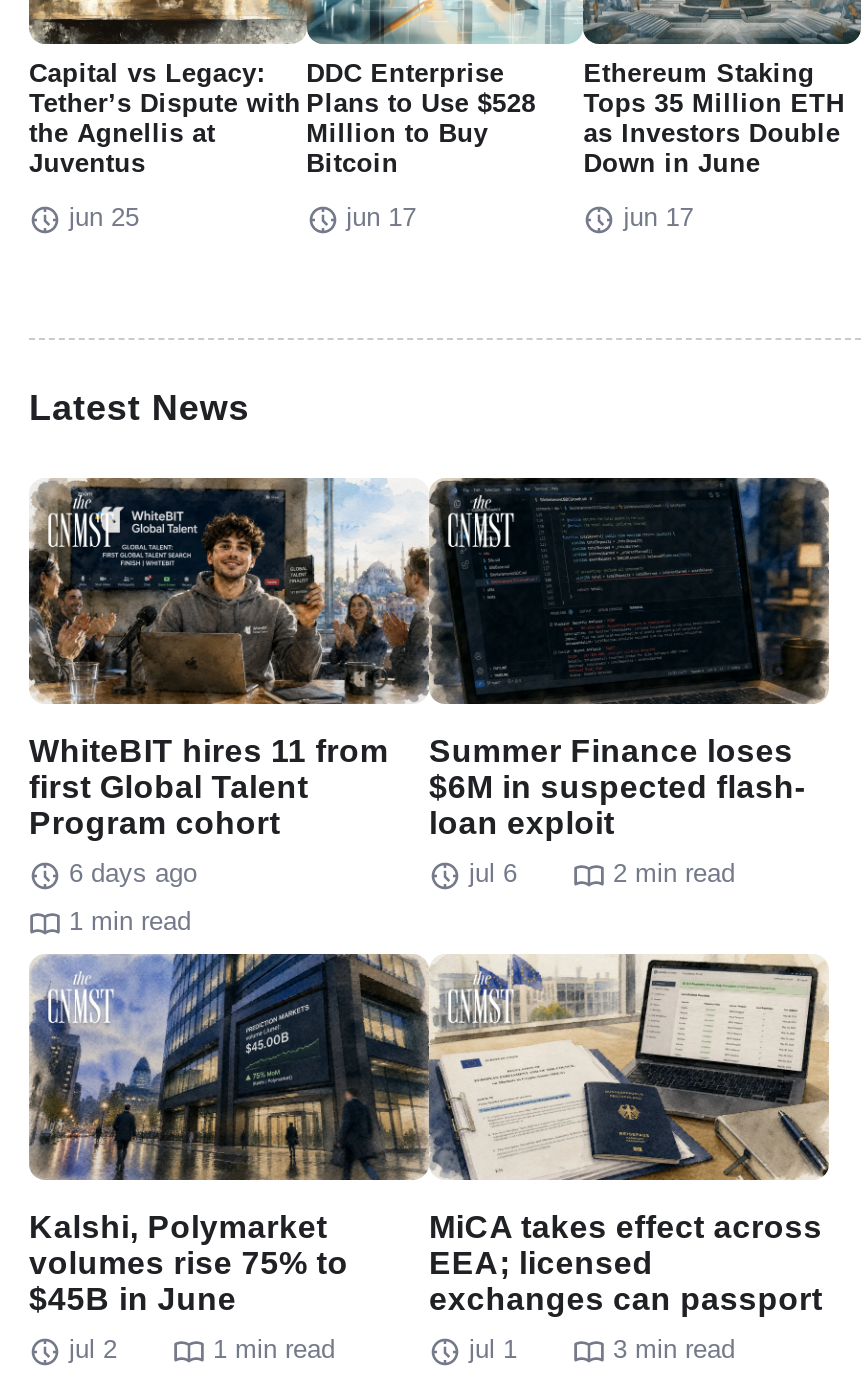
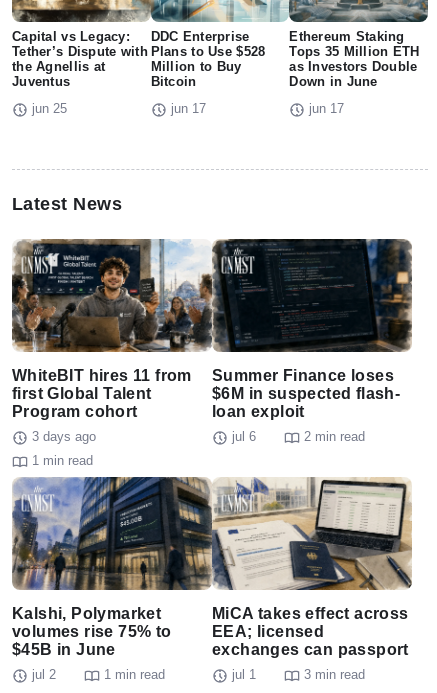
- 6 days ago
+ 3 days ago
